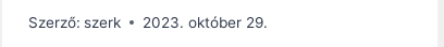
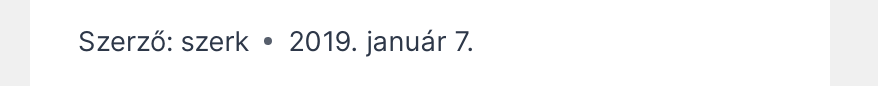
- Szerző: szerk 2023. október 29.
+ Szerző: szerk 2019. január 7.
